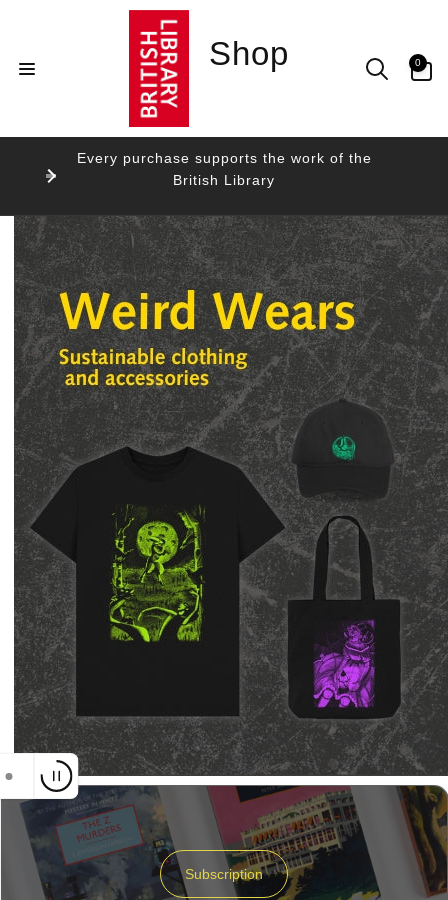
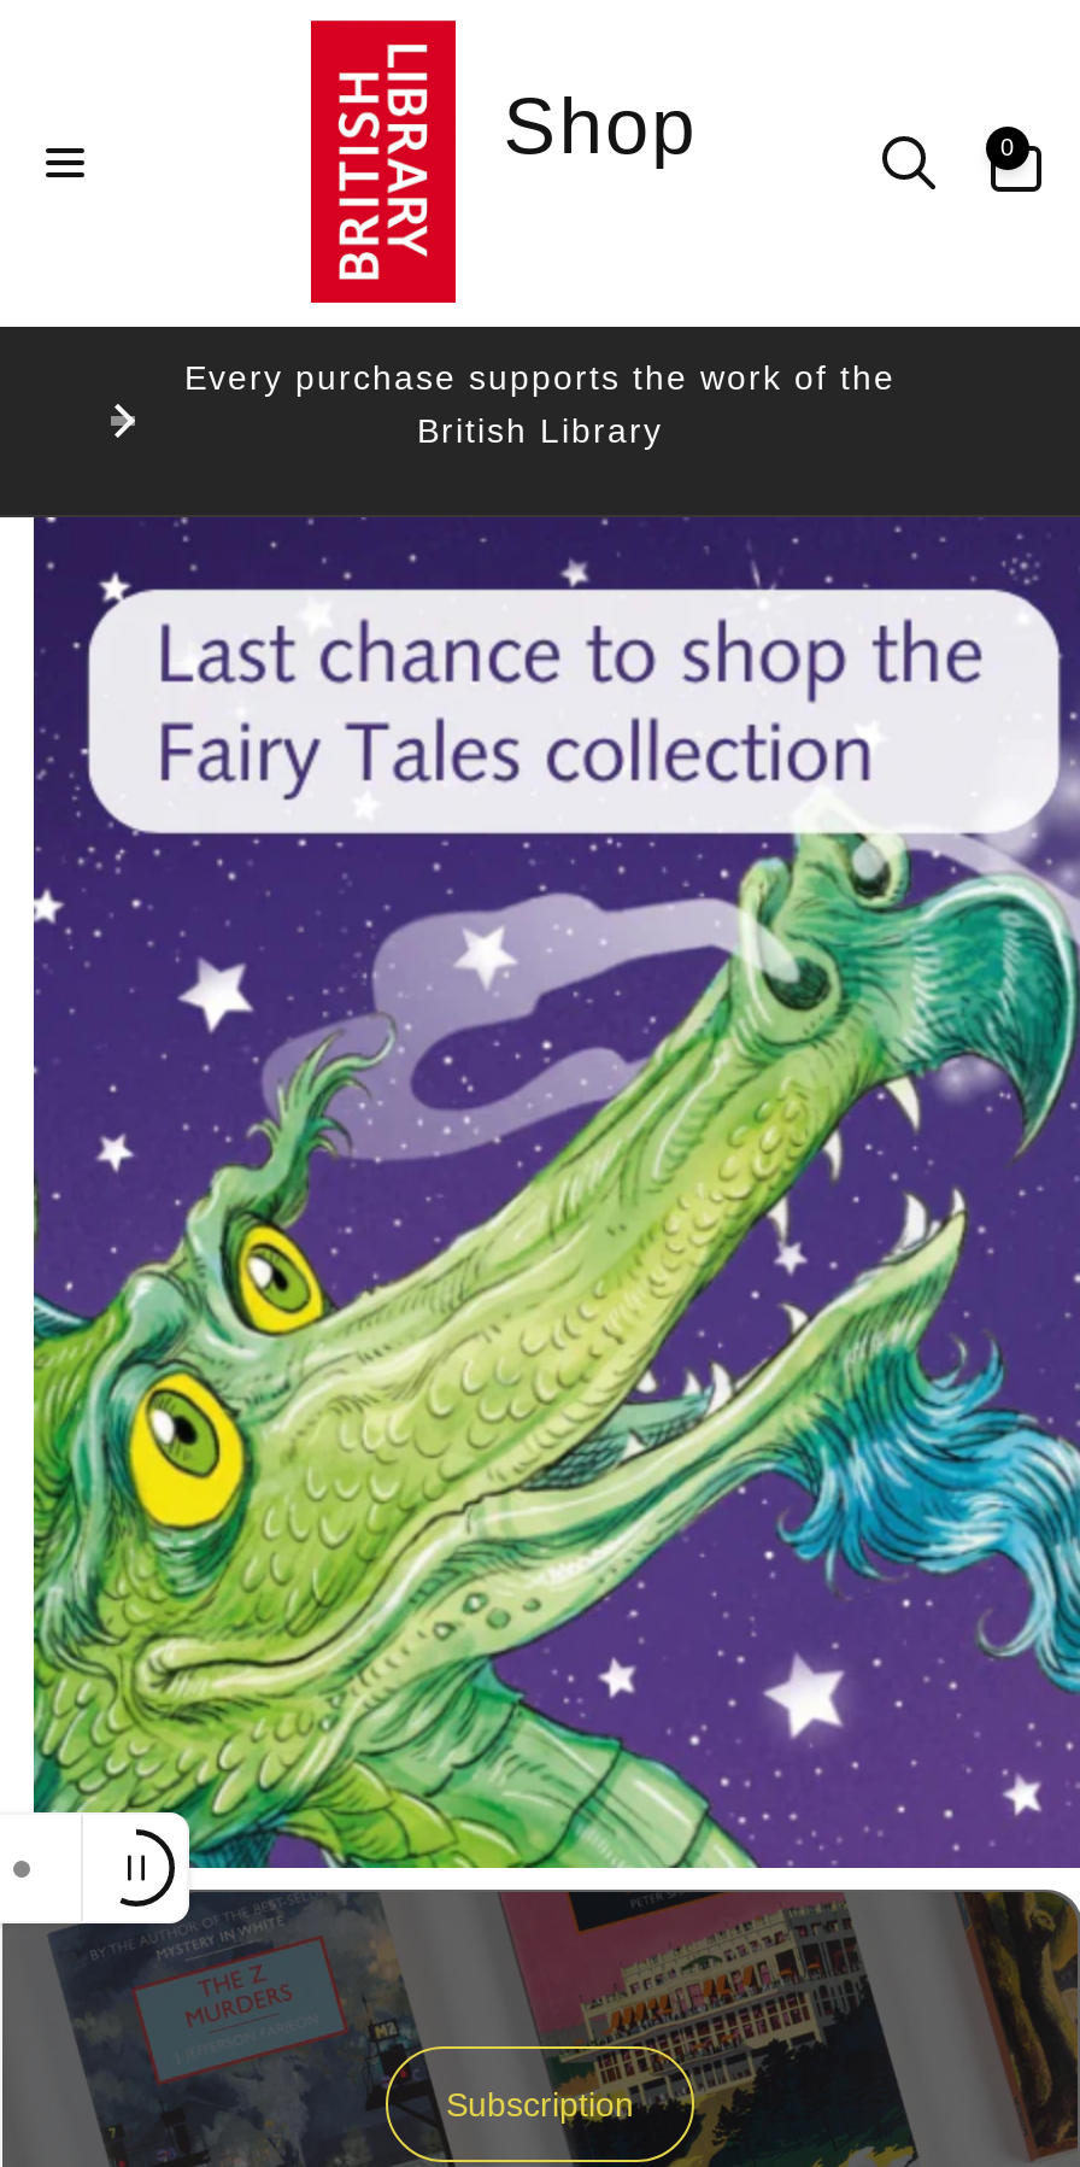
- [image]
+ [image]
